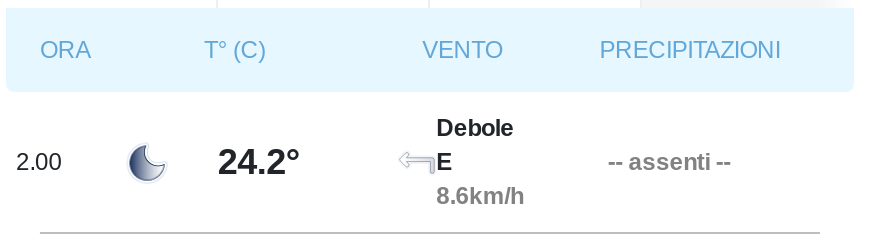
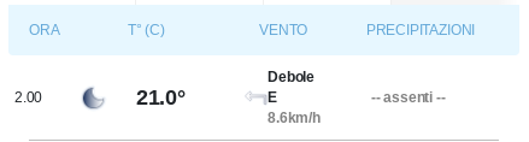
- 24.2°
+ 21.0°
